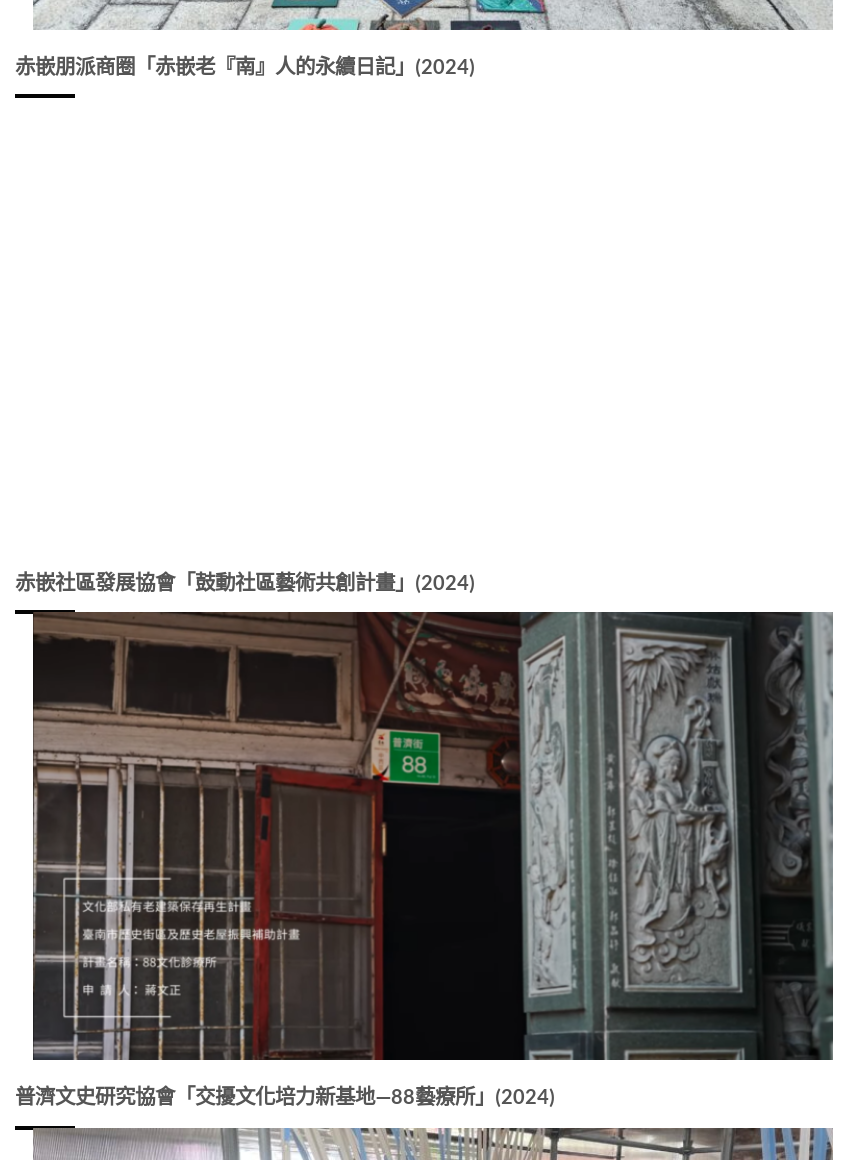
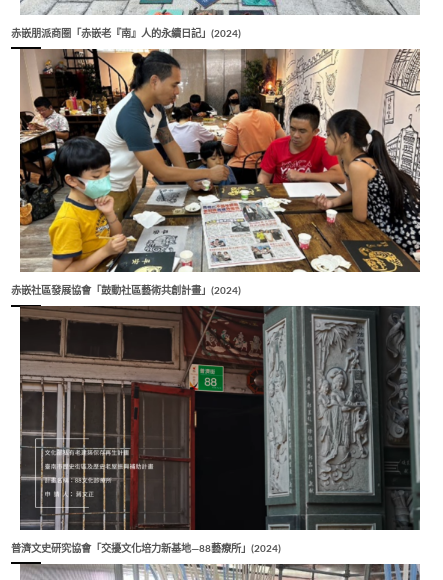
+ [image]
